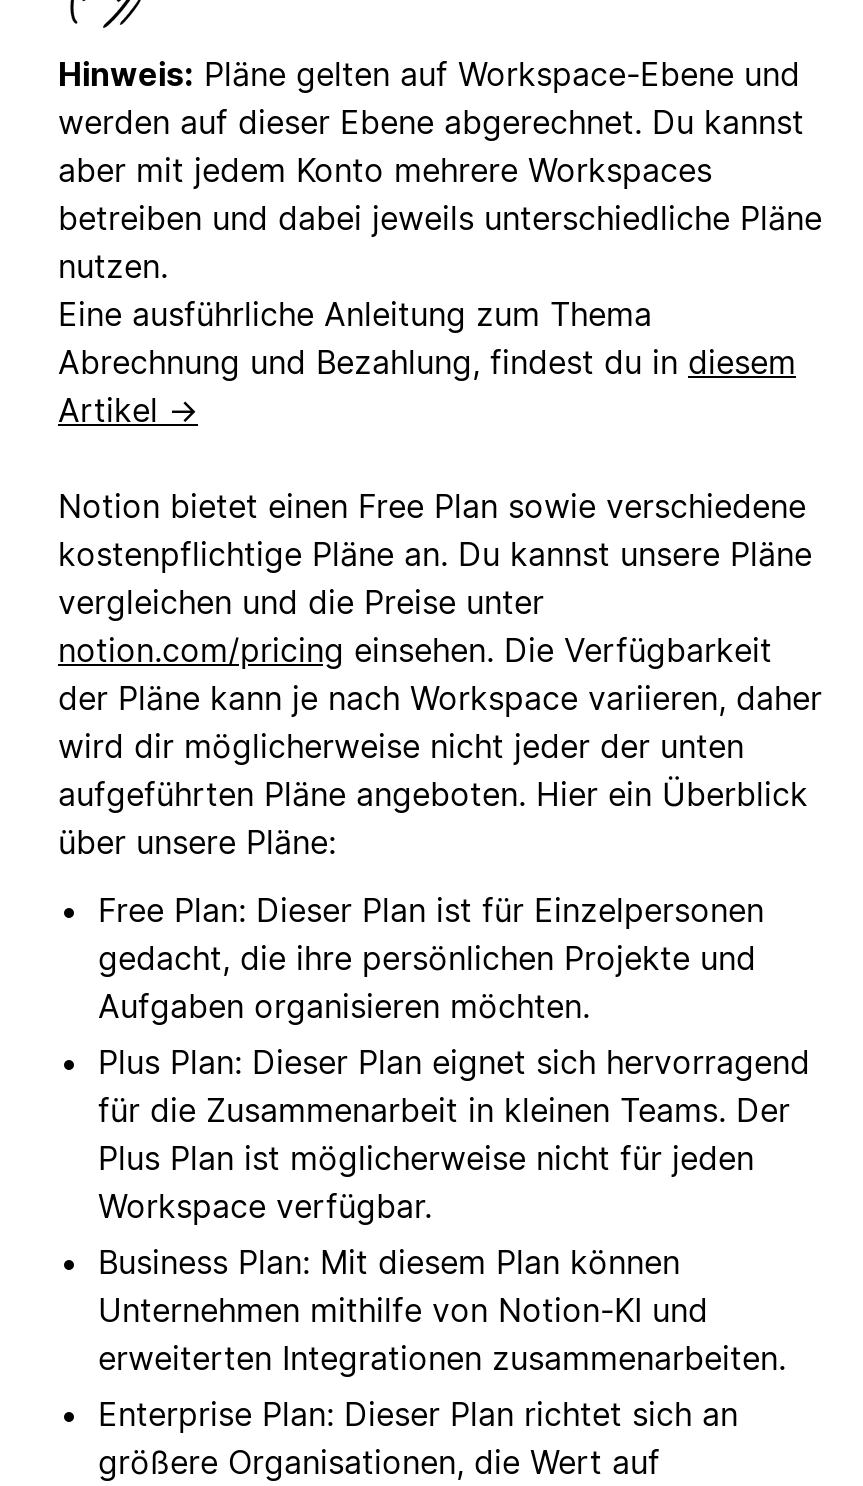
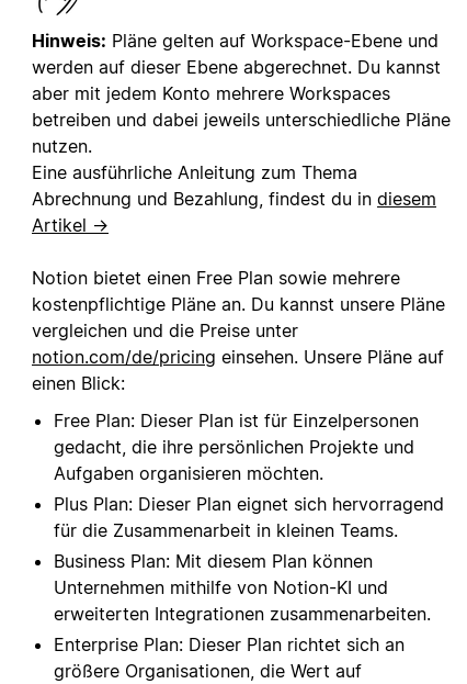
- Notion bietet einen Free Plan sowie verschiedene
+ Notion bietet einen Free Plan sowie mehrere

- notion.com/pricing einsehen. Die Verfügbarkeit
- der Pläne kann je nach Workspace variieren, daher
- wird dir möglicherweise nicht jeder der unten
- aufgeführten Pläne angeboten. Hier ein Überblick
- über unsere Pläne:
+ notion.com/de/pricing einsehen. Unsere Pläne auf
+ einen Blick:

- für die Zusammenarbeit in kleinen Teams. Der
- Plus Plan ist möglicherweise nicht für jeden
- Workspace verfügbar.
+ für die Zusammenarbeit in kleinen Teams.
